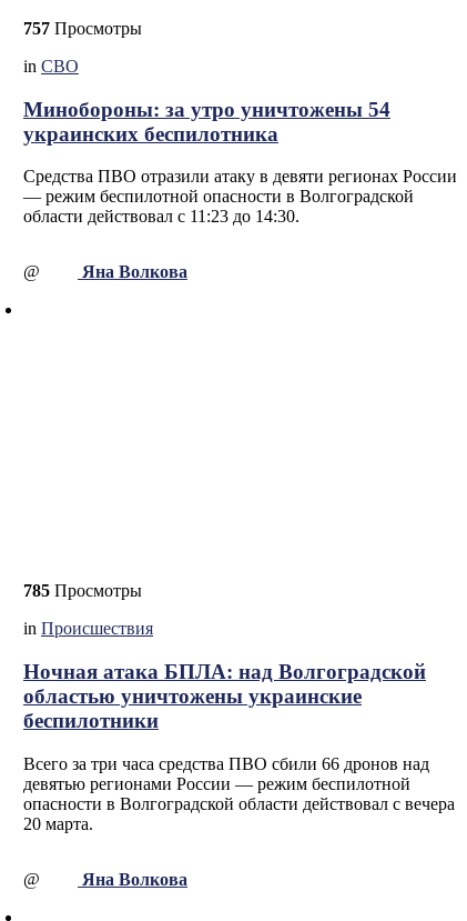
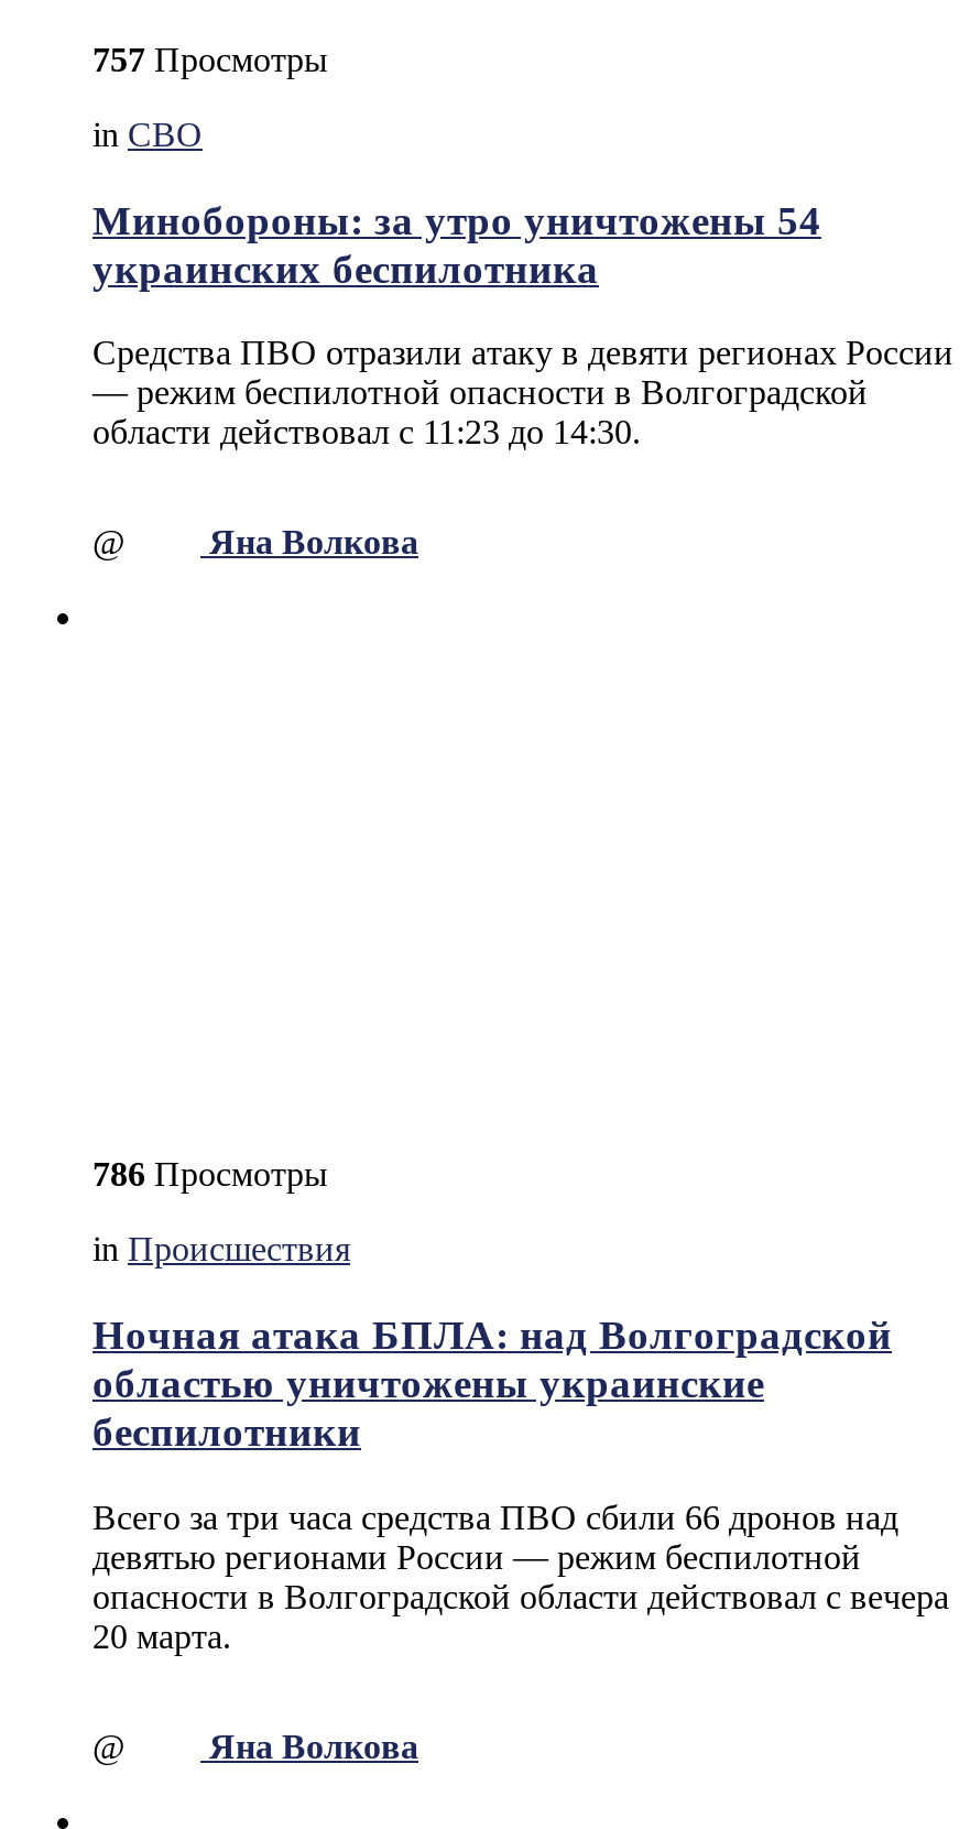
- 785 Просмотры
+ 786 Просмотры
